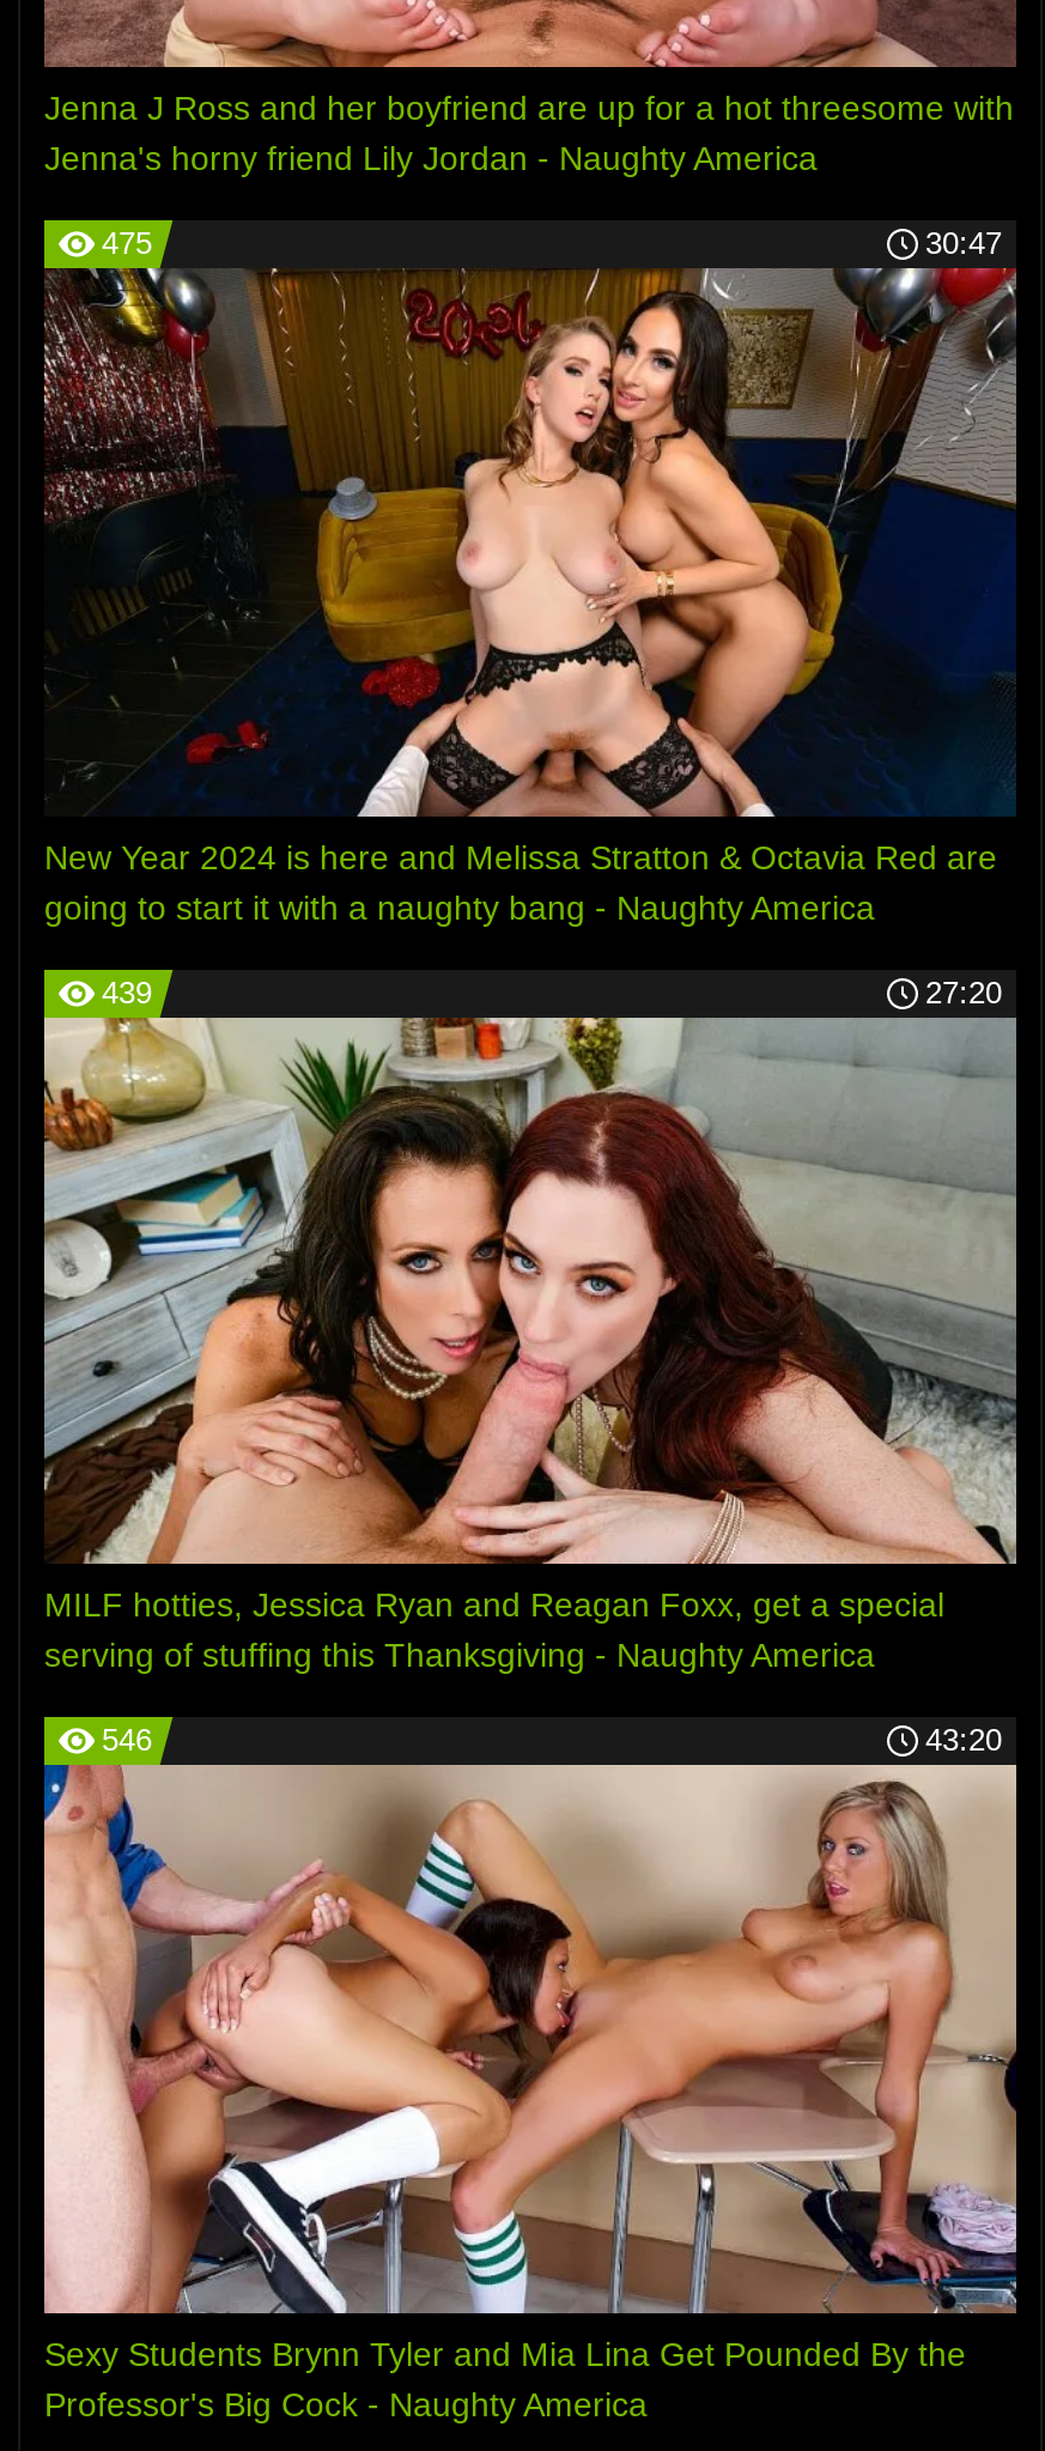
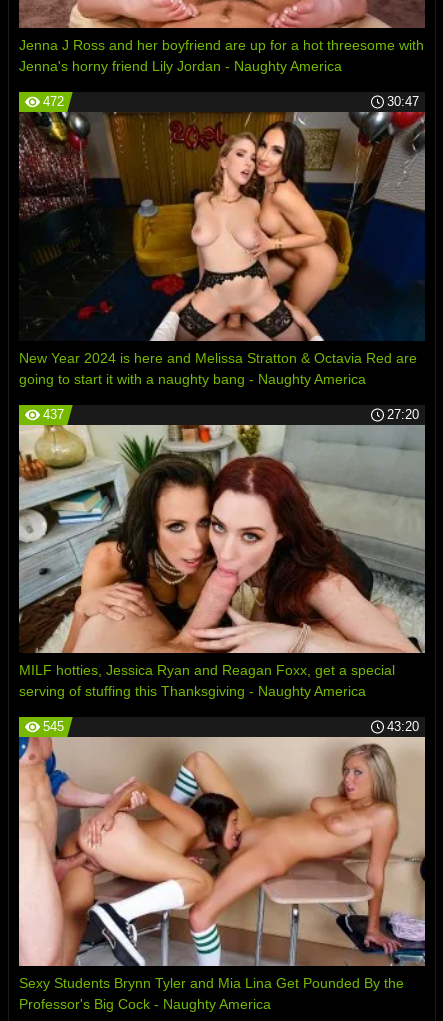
- 475
+ 472

- 439
+ 437

- 546
+ 545
